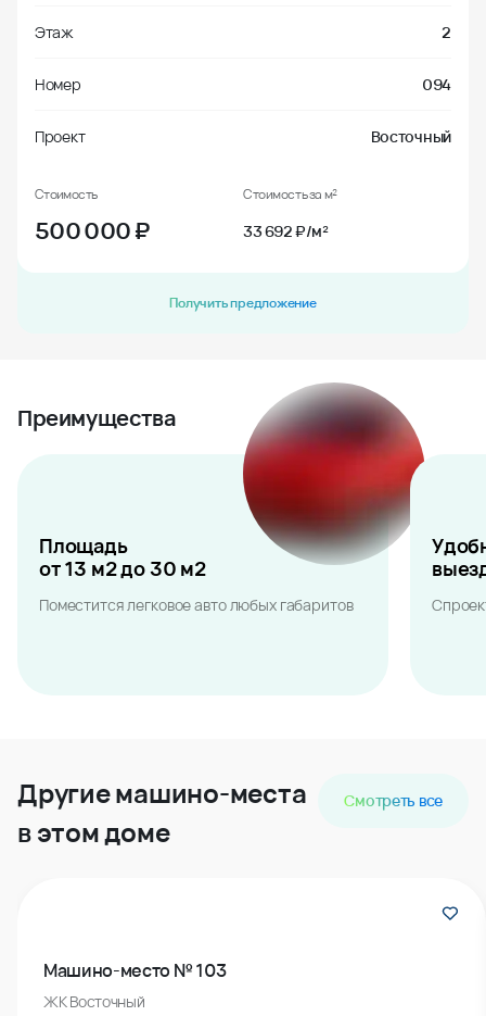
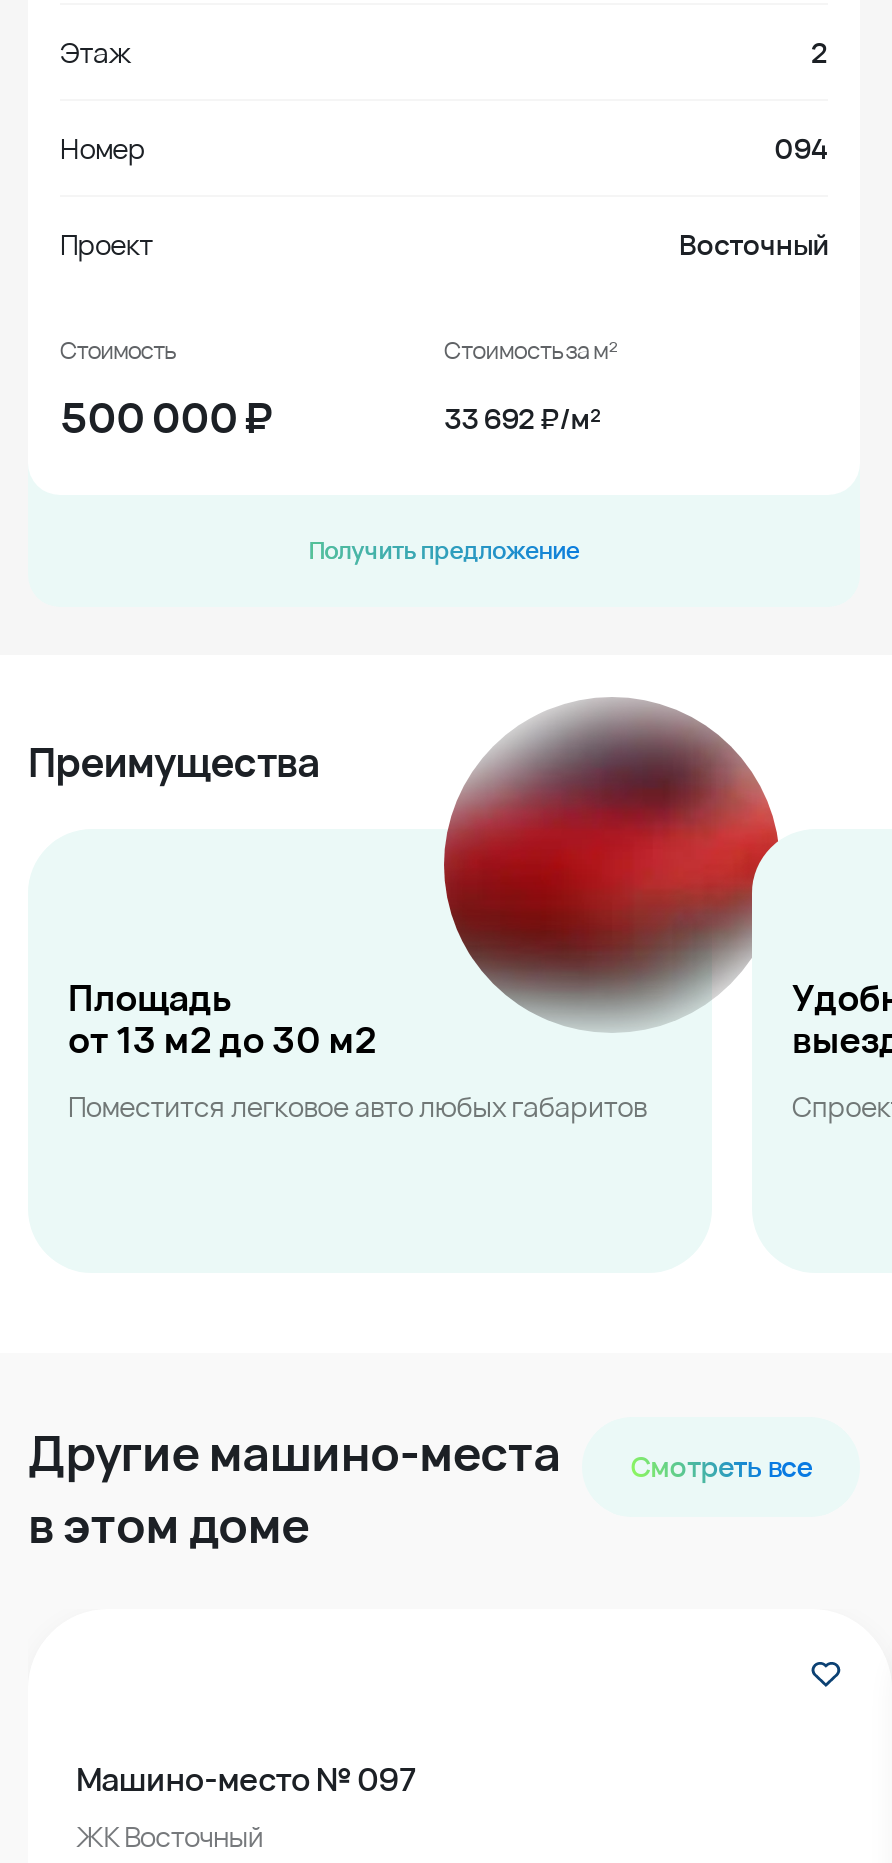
- Машино-место № 103
+ Машино-место № 097
